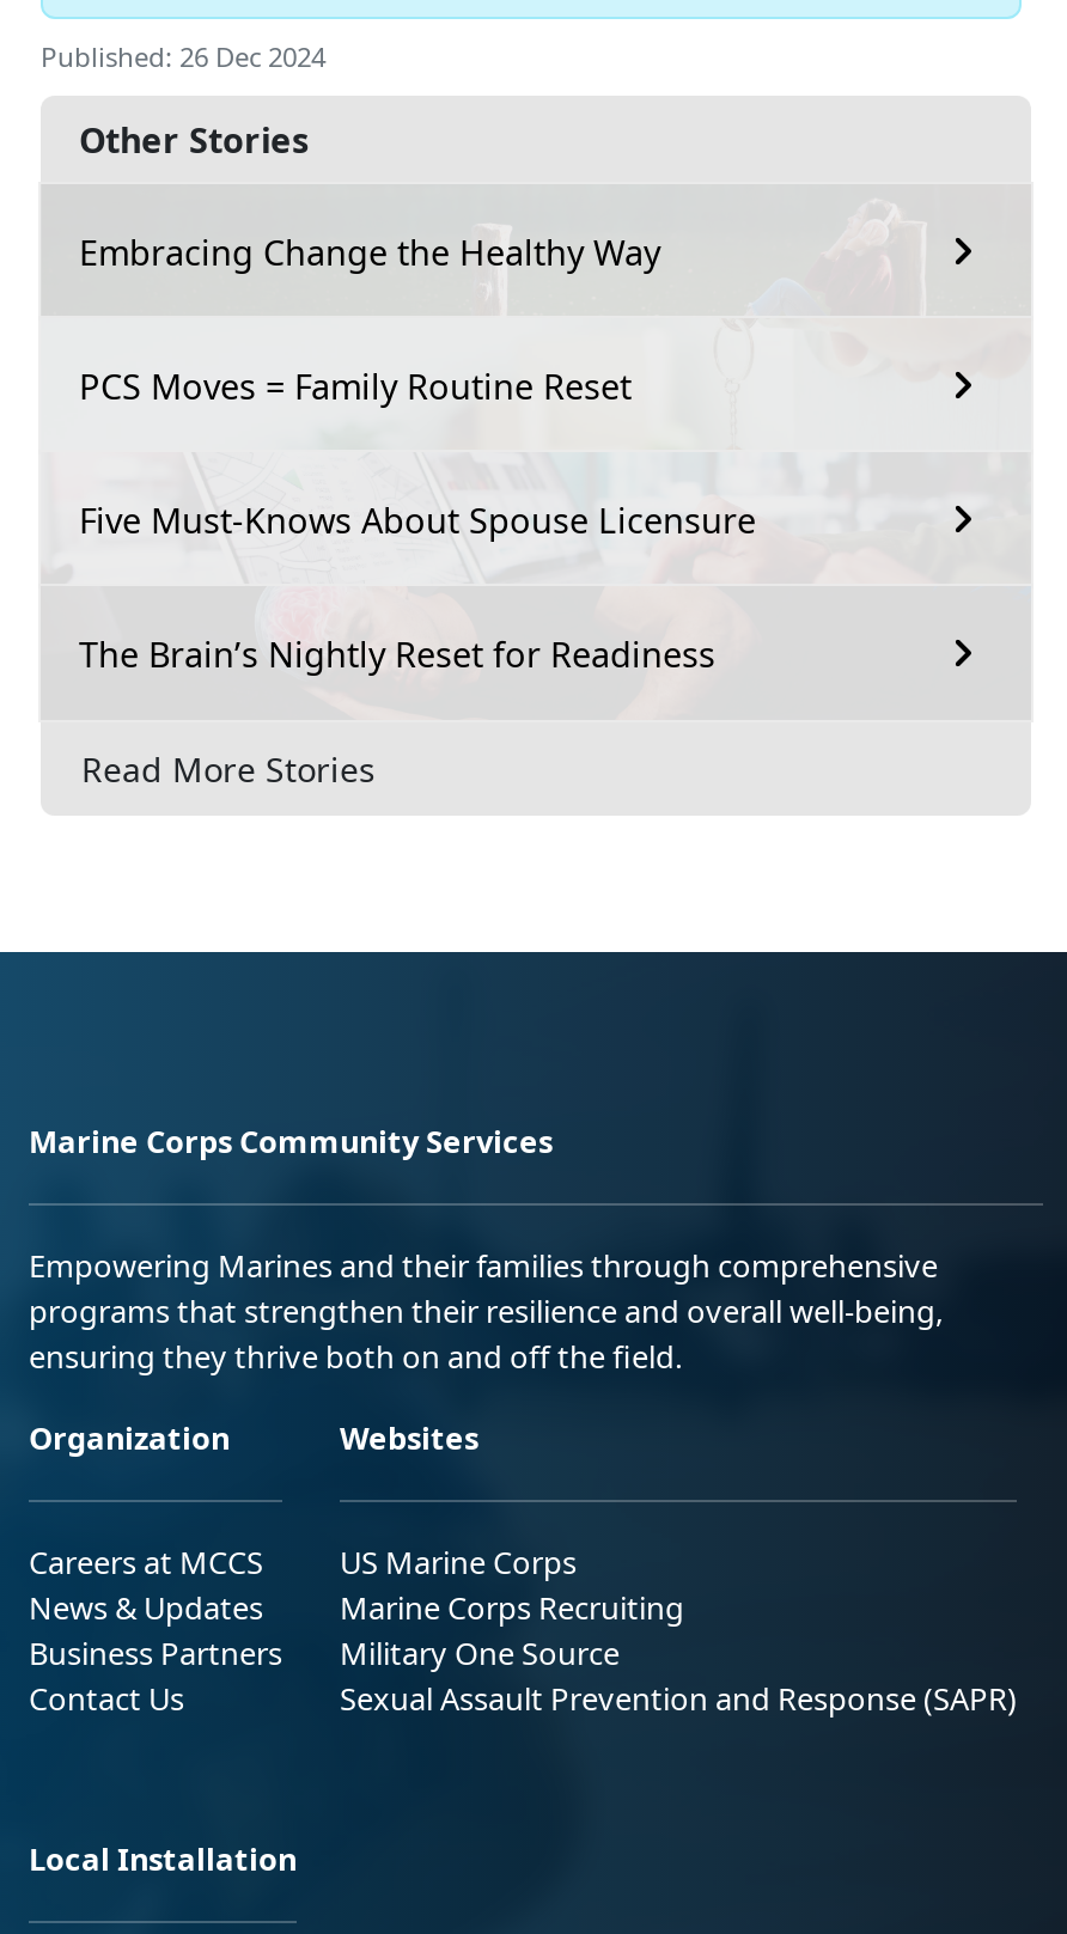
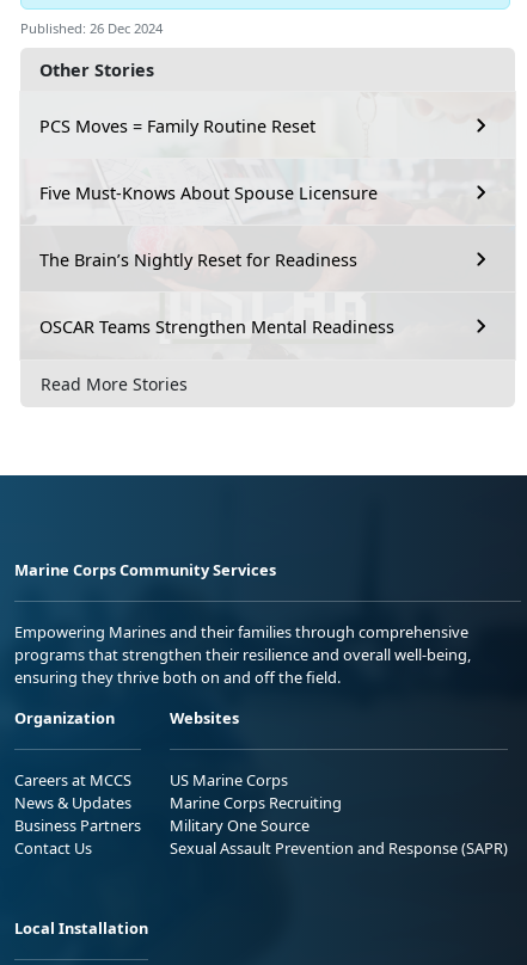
- Embracing Change the Healthy Way

moved up: PCS Moves = Family Routine Reset | Five Must-Knows About Spouse Licensure | The Brain’s Nightly Reset for Readiness

+ OSCAR Teams Strengthen Mental Readiness
